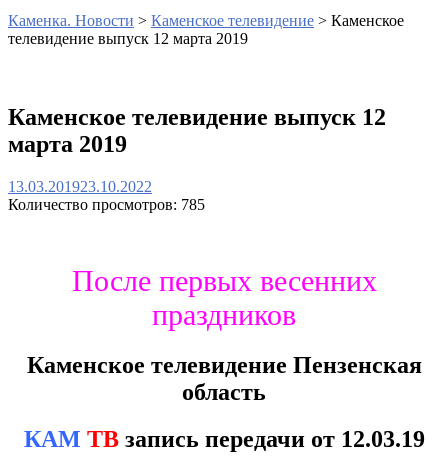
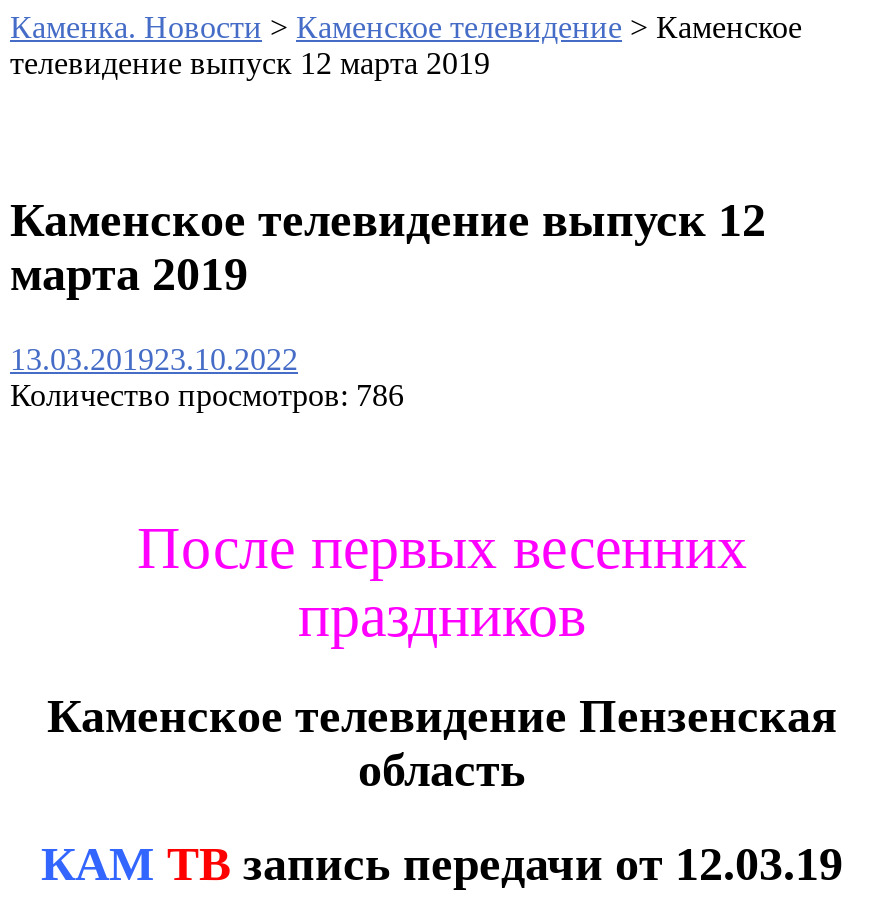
- Количество просмотров: 785
+ Количество просмотров: 786
